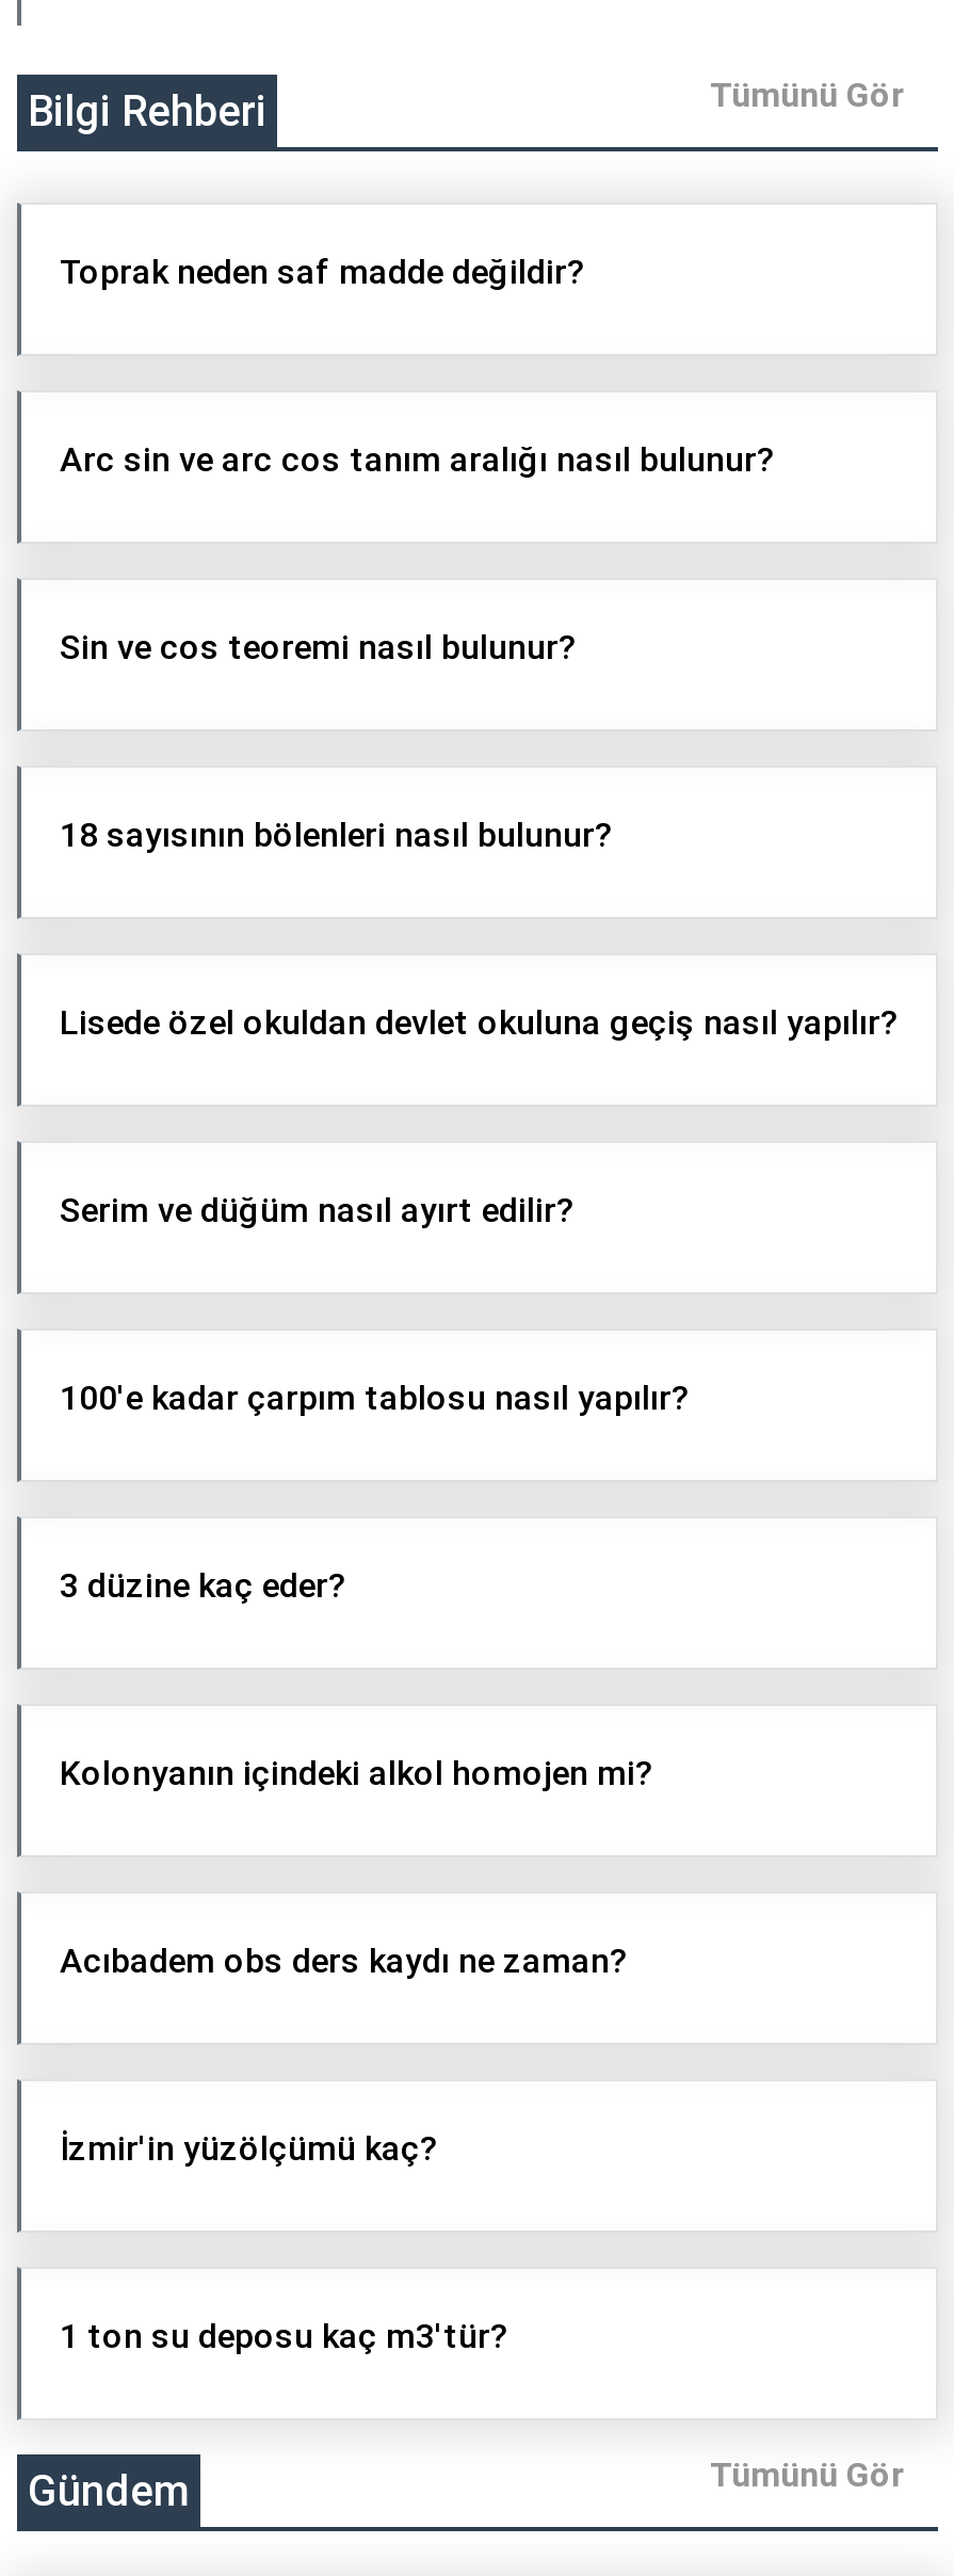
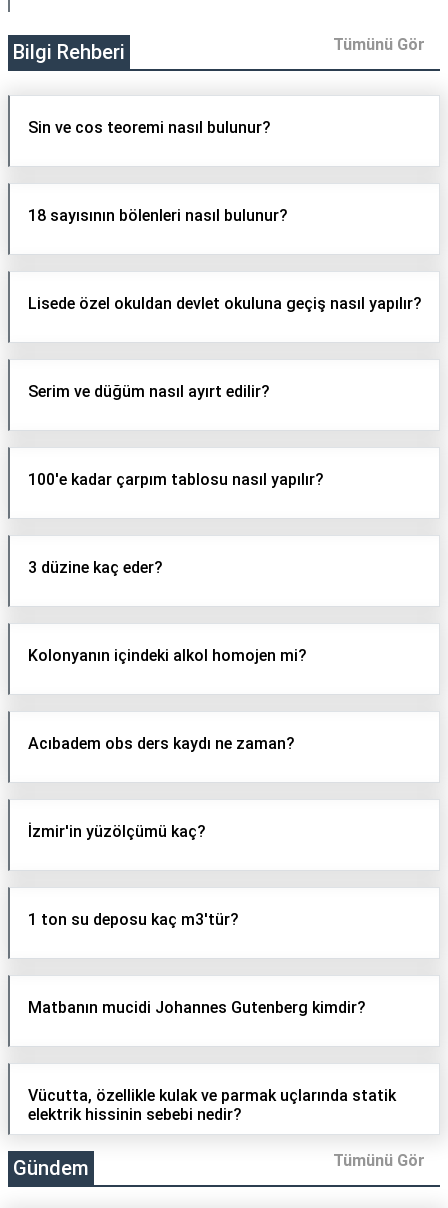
- Toprak neden saf madde değildir?

- Arc sin ve arc cos tanım aralığı nasıl bulunur?

moved up: Sin ve cos teoremi nasıl bulunur? | 18 sayısının bölenleri nasıl bulunur? | Lisede özel okuldan devlet okuluna geçiş nasıl yapılır? | ... | İzmir'in yüzölçümü kaç? | 1 ton su deposu kaç m3'tür?

+ Matbanın mucidi Johannes Gutenberg kimdir?

+ Vücutta, özellikle kulak ve parmak uçlarında statik
+ elektrik hissinin sebebi nedir?
